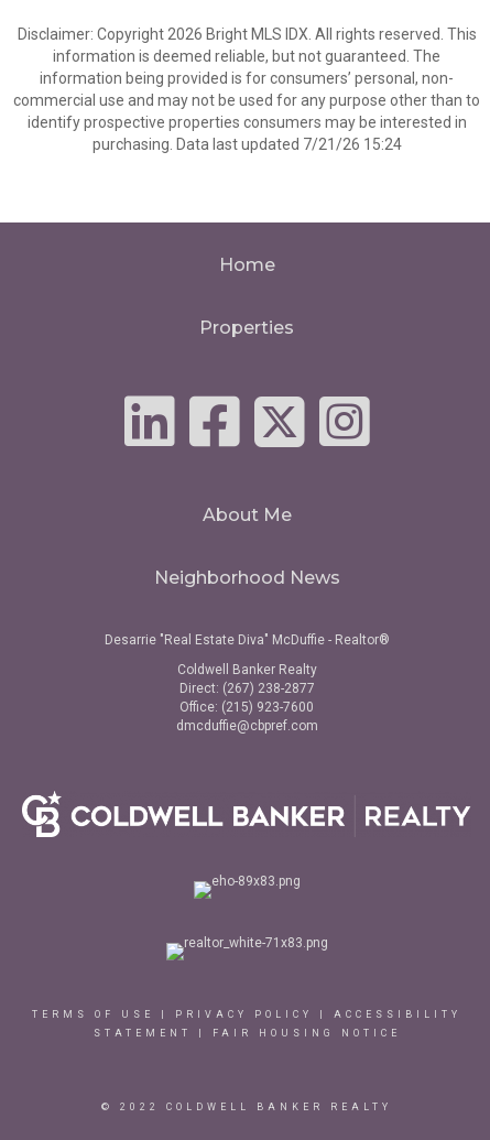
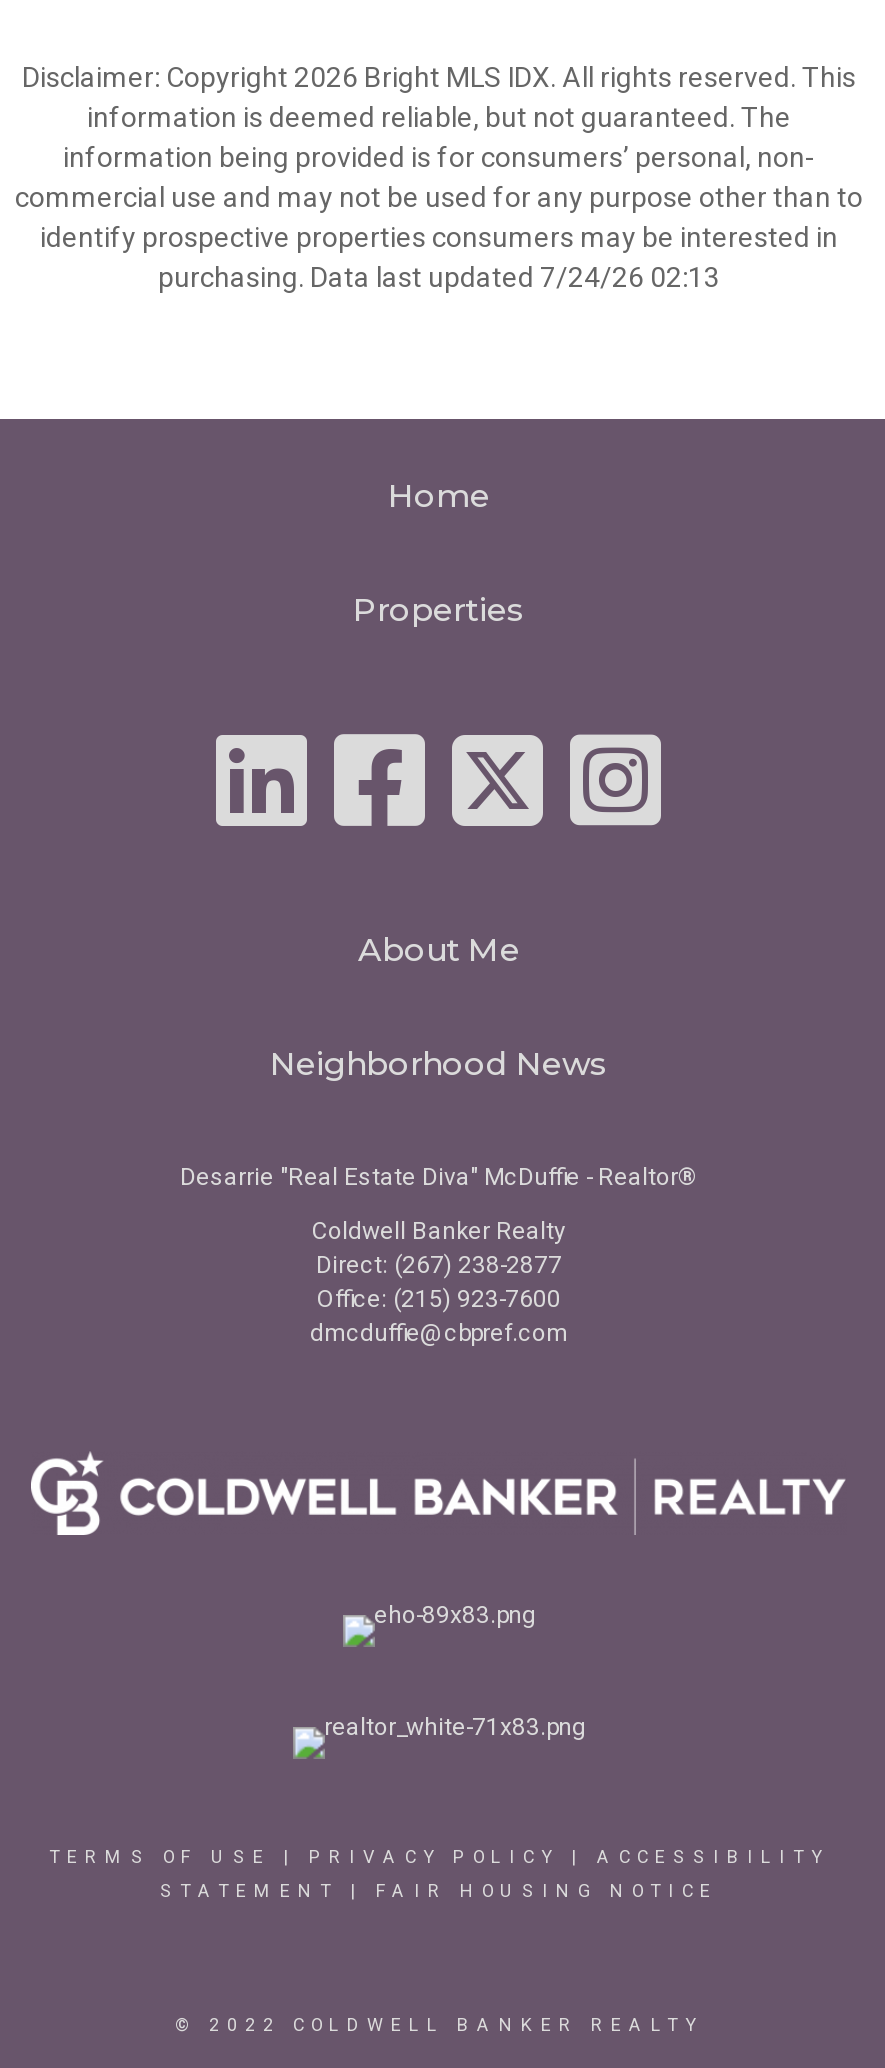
- purchasing. Data last updated 7/21/26 15:24
+ purchasing. Data last updated 7/24/26 02:13
